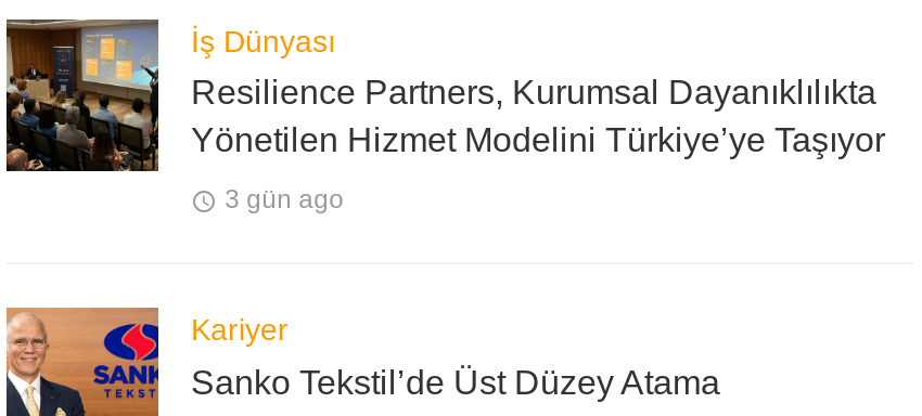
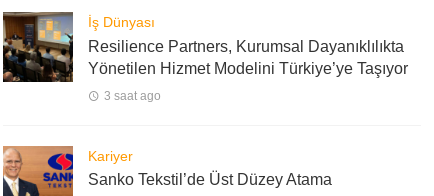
- 3 gün ago
+ 3 saat ago
